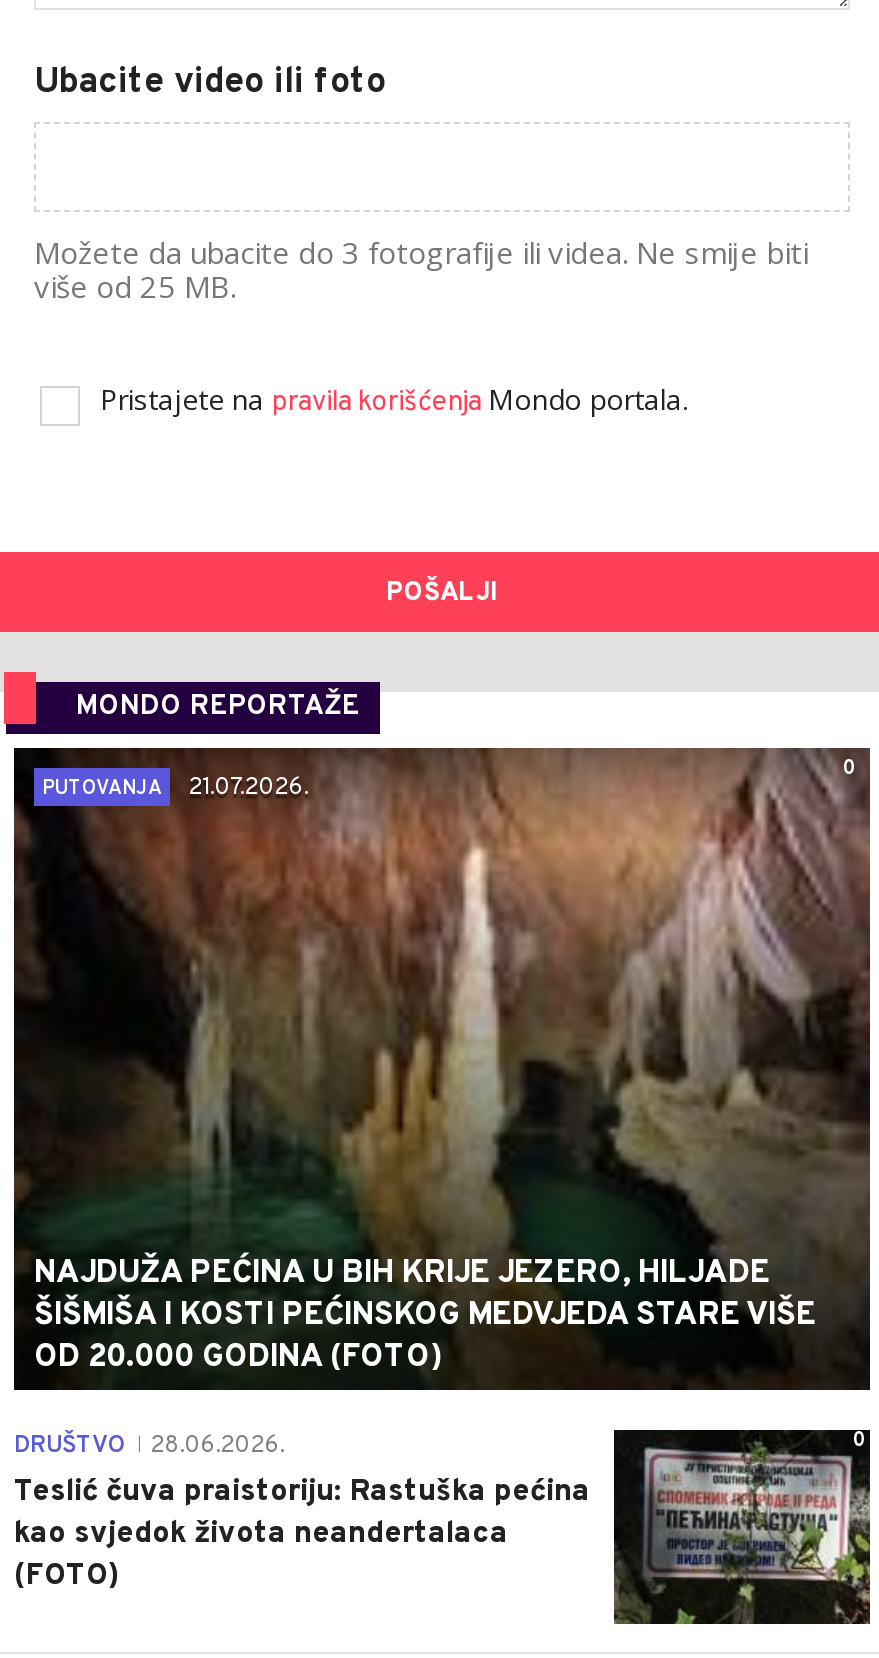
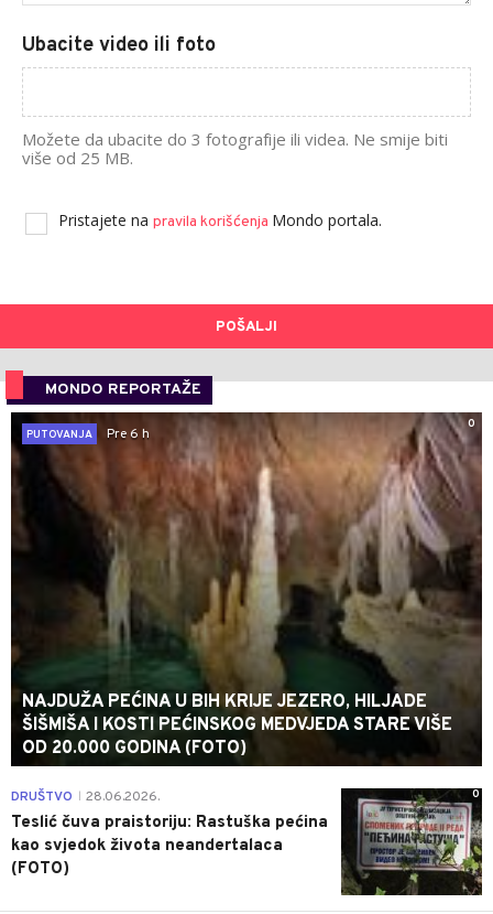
- PUTOVANJA 21.07.2026.
+ PUTOVANJA Pre 6 h
